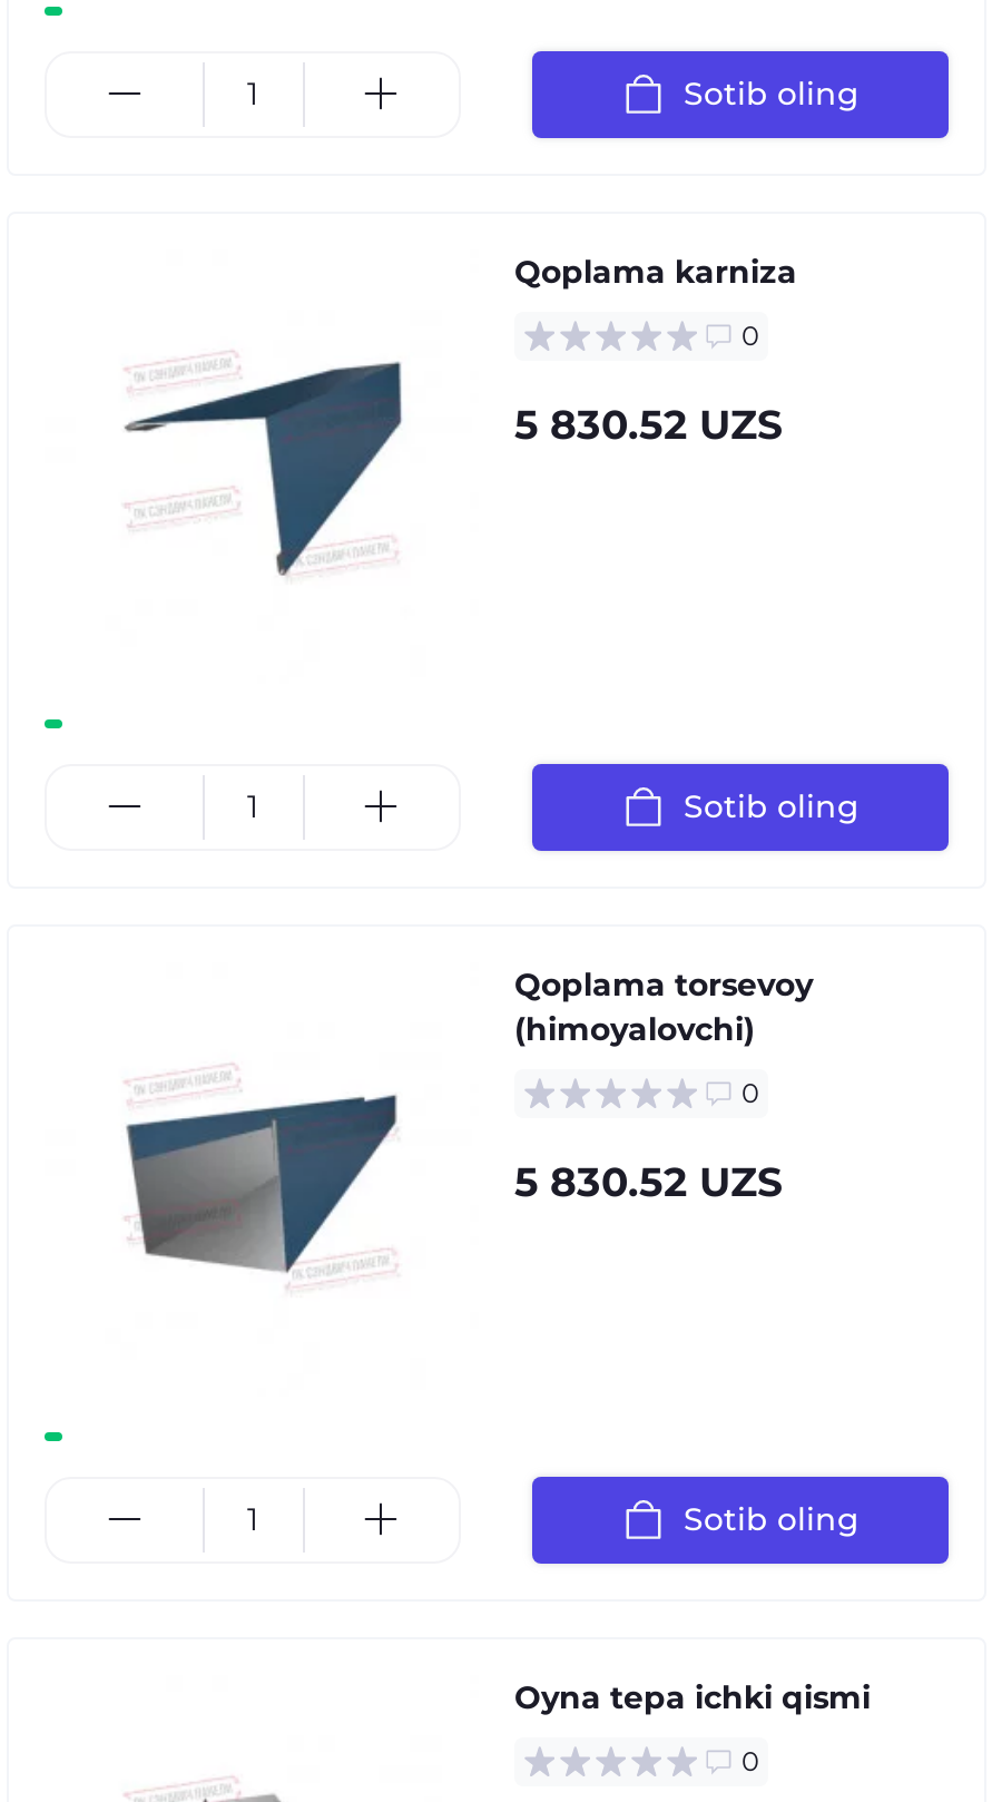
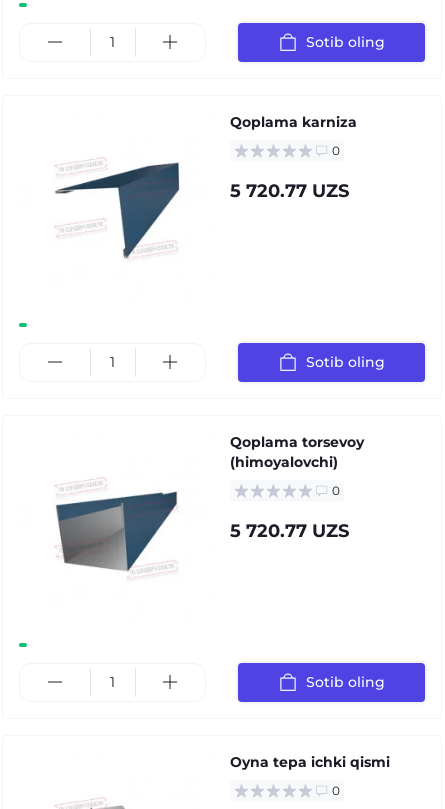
- 5 830.52 UZS
+ 5 720.77 UZS

- 5 830.52 UZS
+ 5 720.77 UZS
